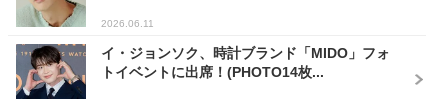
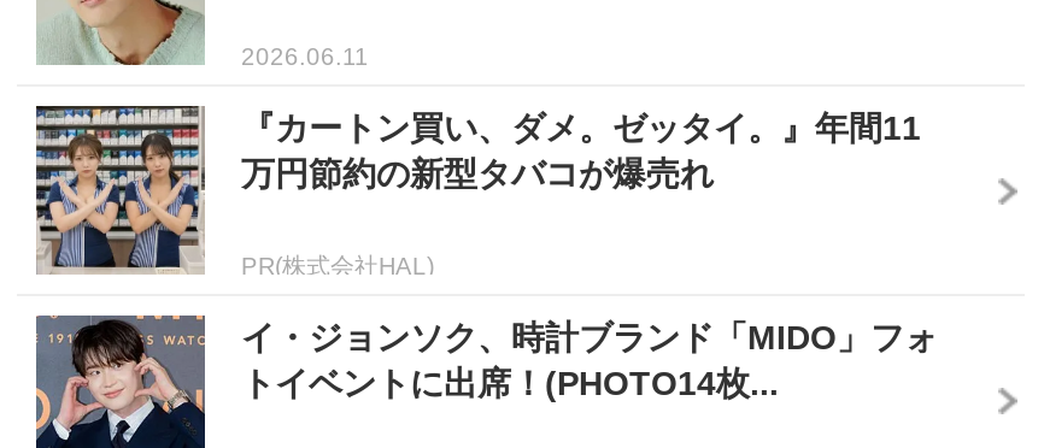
+ [image]
+ 『カートン買い、ダメ。ゼッタイ。』年間11
+ 万円節約の新型タバコが爆売れ
+ PR(株式会社HAL)
